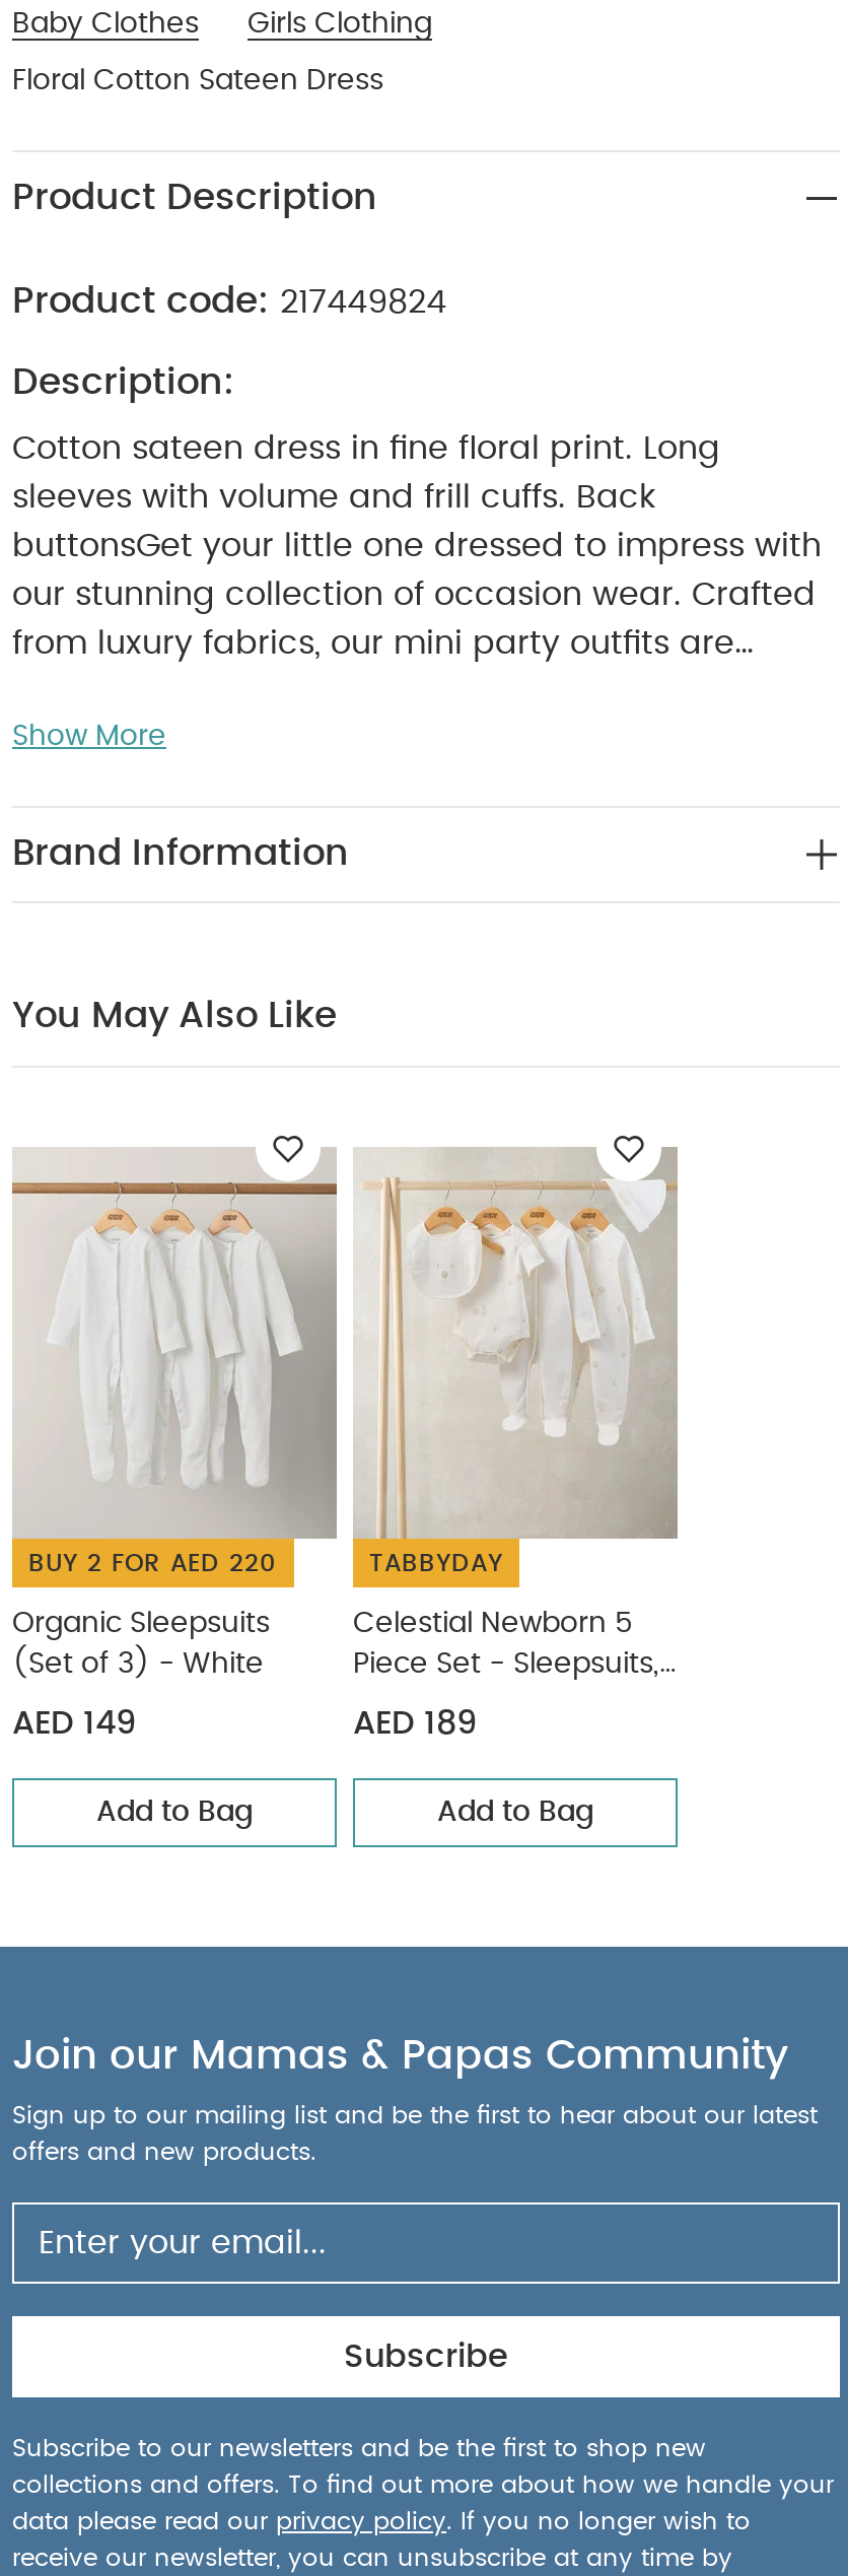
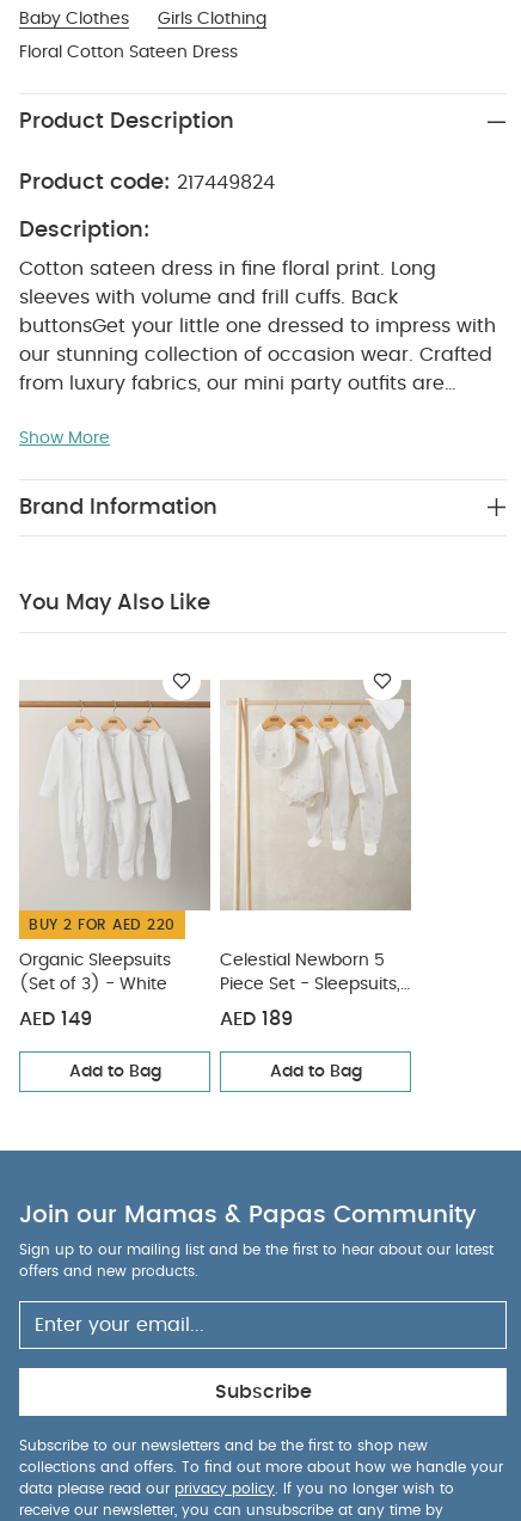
- TABBYDAY
